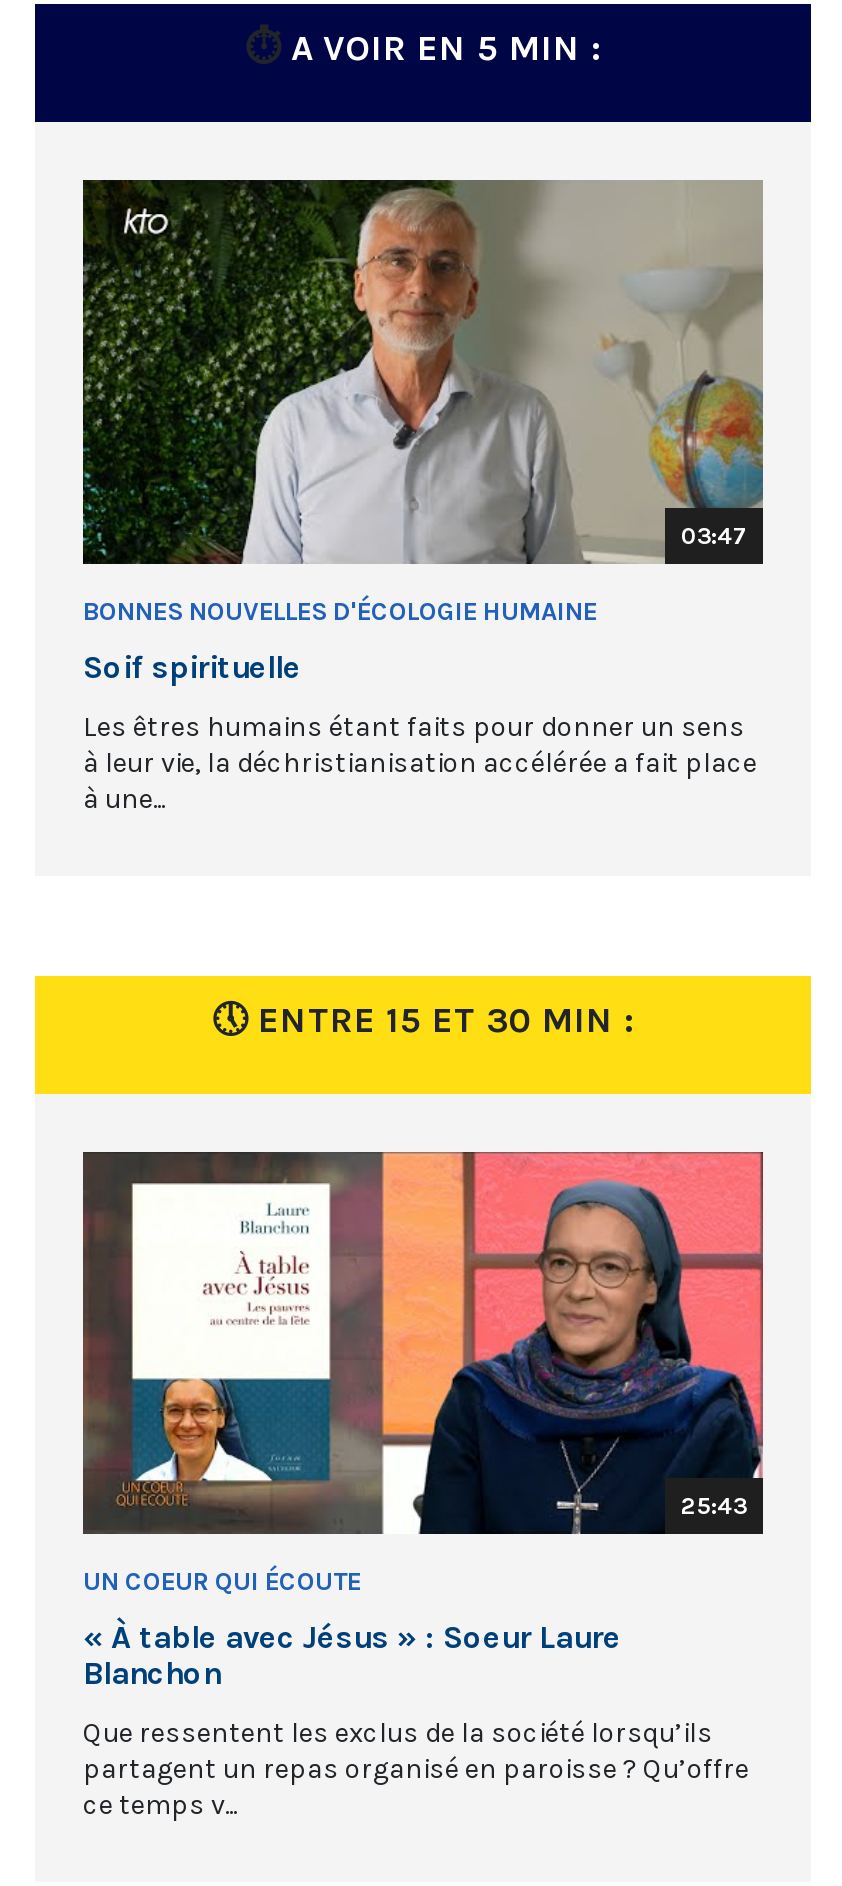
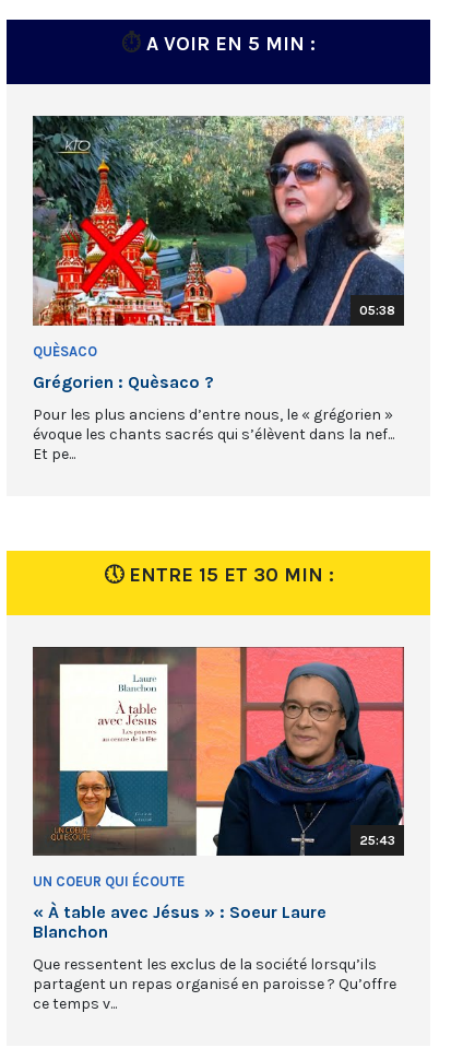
- [image]
- 03:47
+ [image]
+ 05:38

- BONNES NOUVELLES D'ÉCOLOGIE HUMAINE
+ QUÈSACO

- Soif spirituelle
+ Grégorien : Quèsaco ?

- Les êtres humains étant faits pour donner un sens
- à leur vie, la déchristianisation accélérée a fait place
- à une...
+ Pour les plus anciens d’entre nous, le « grégorien »
+ évoque les chants sacrés qui s’élèvent dans la nef...
+ Et pe...
